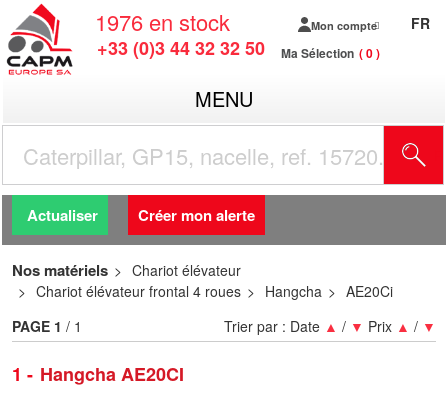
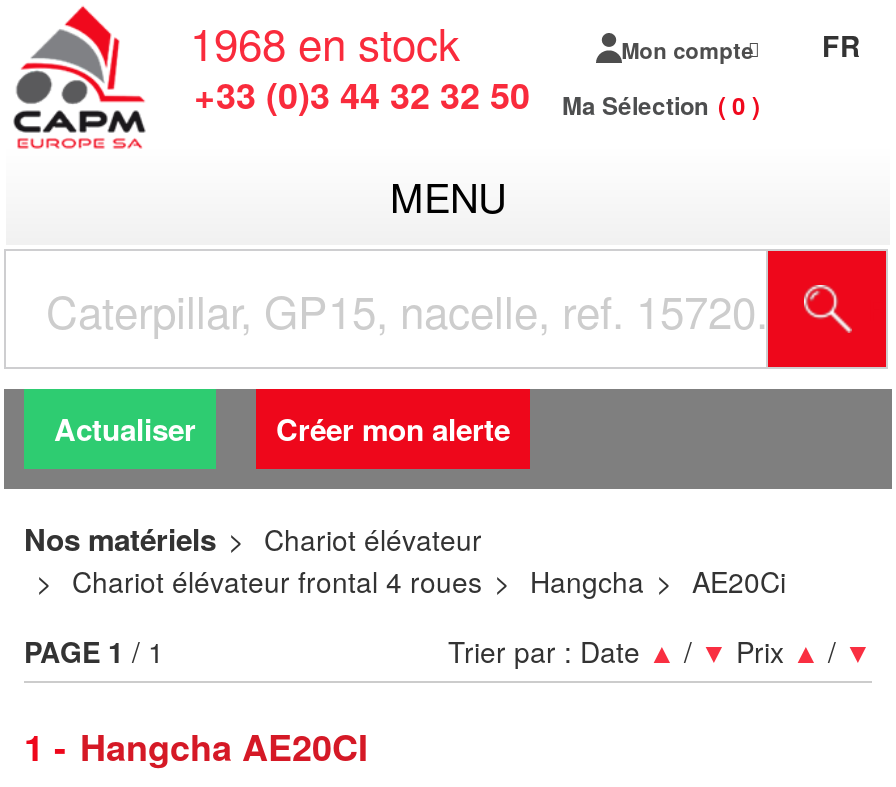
- 1976 en stock
+ 1968 en stock
